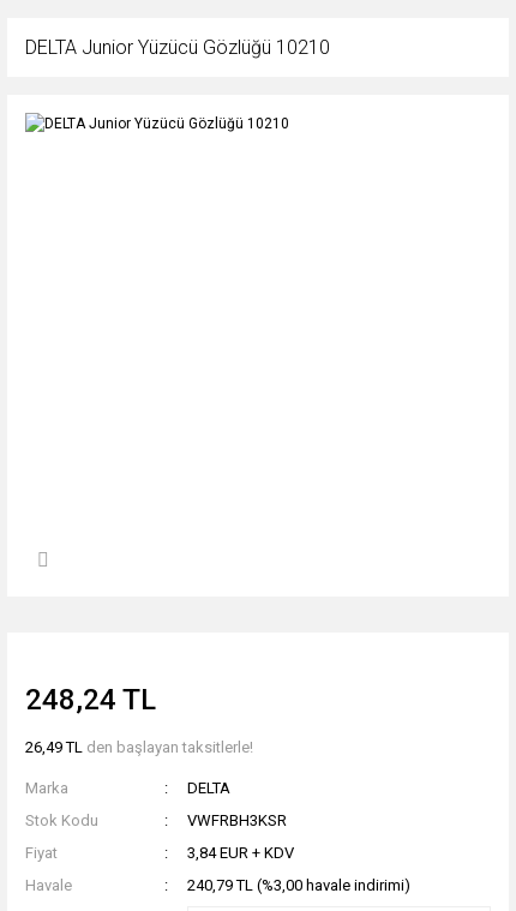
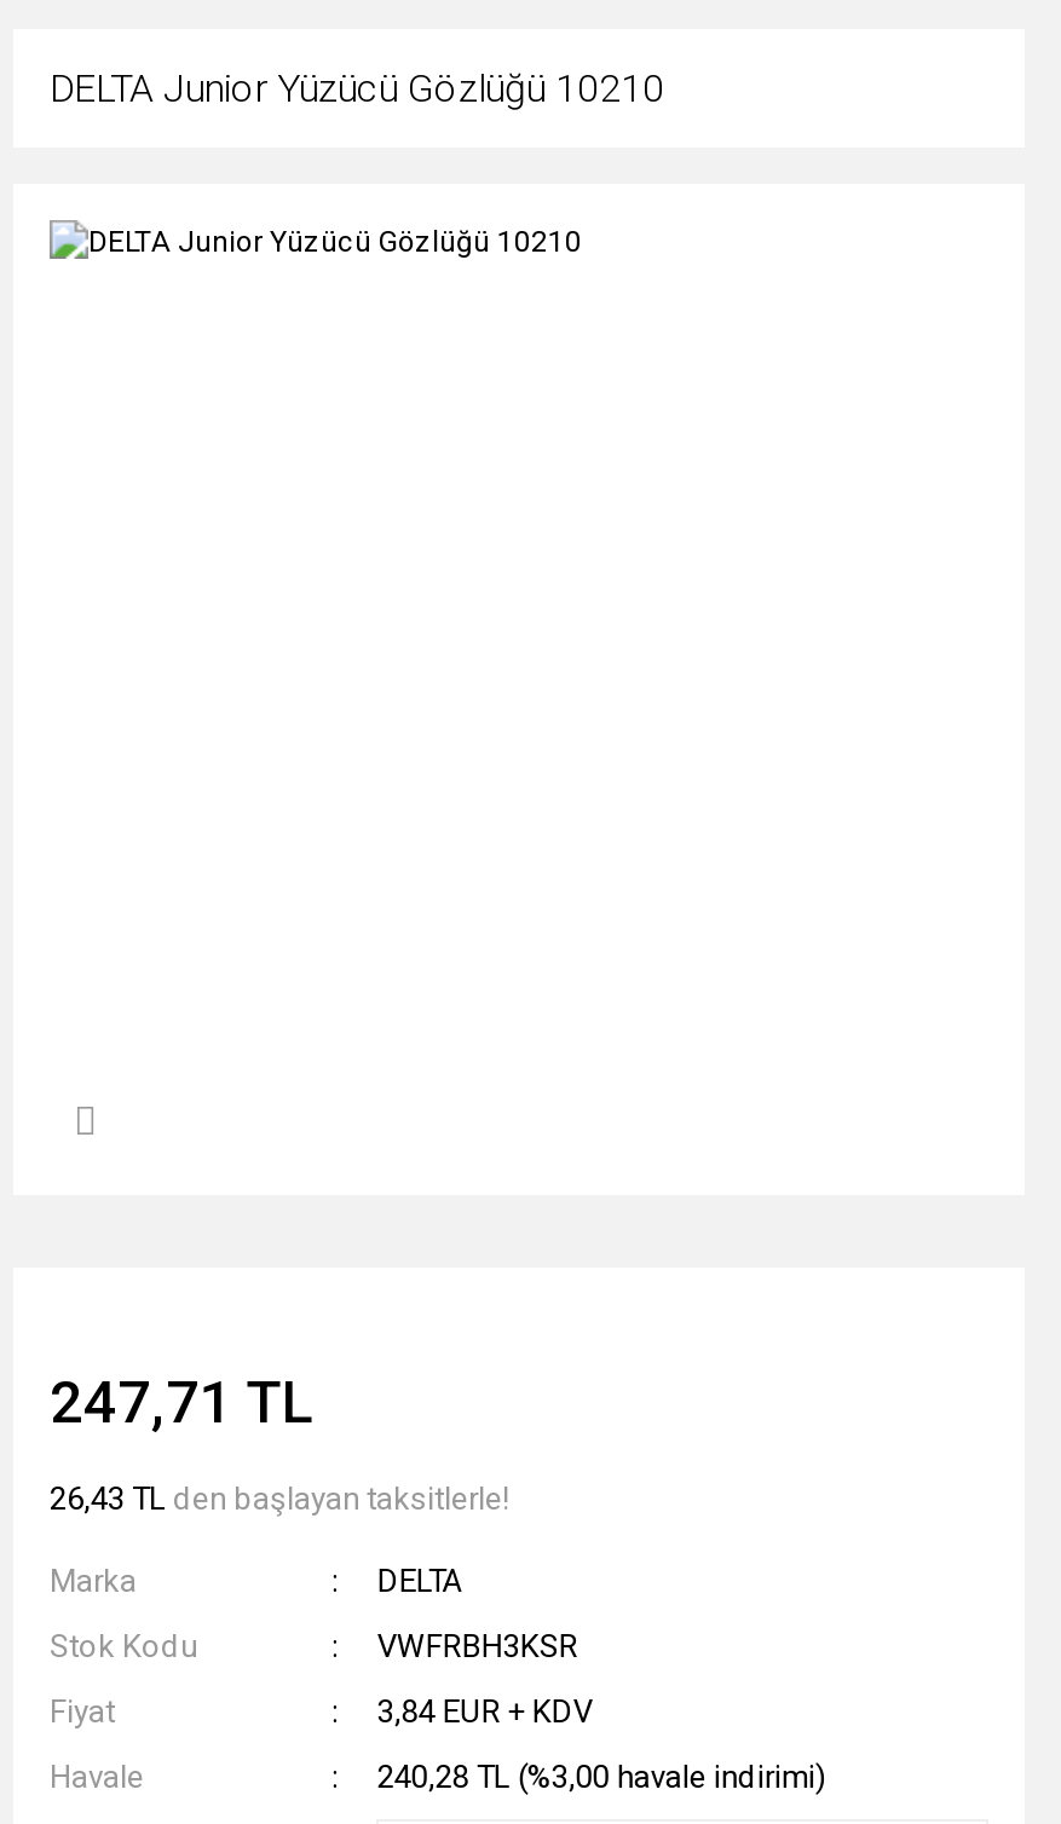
- 248,24 TL
+ 247,71 TL

- 26,49 TL den başlayan taksitlerle!
+ 26,43 TL den başlayan taksitlerle!

- 240,79 TL (%3,00 havale indirimi)
+ 240,28 TL (%3,00 havale indirimi)
